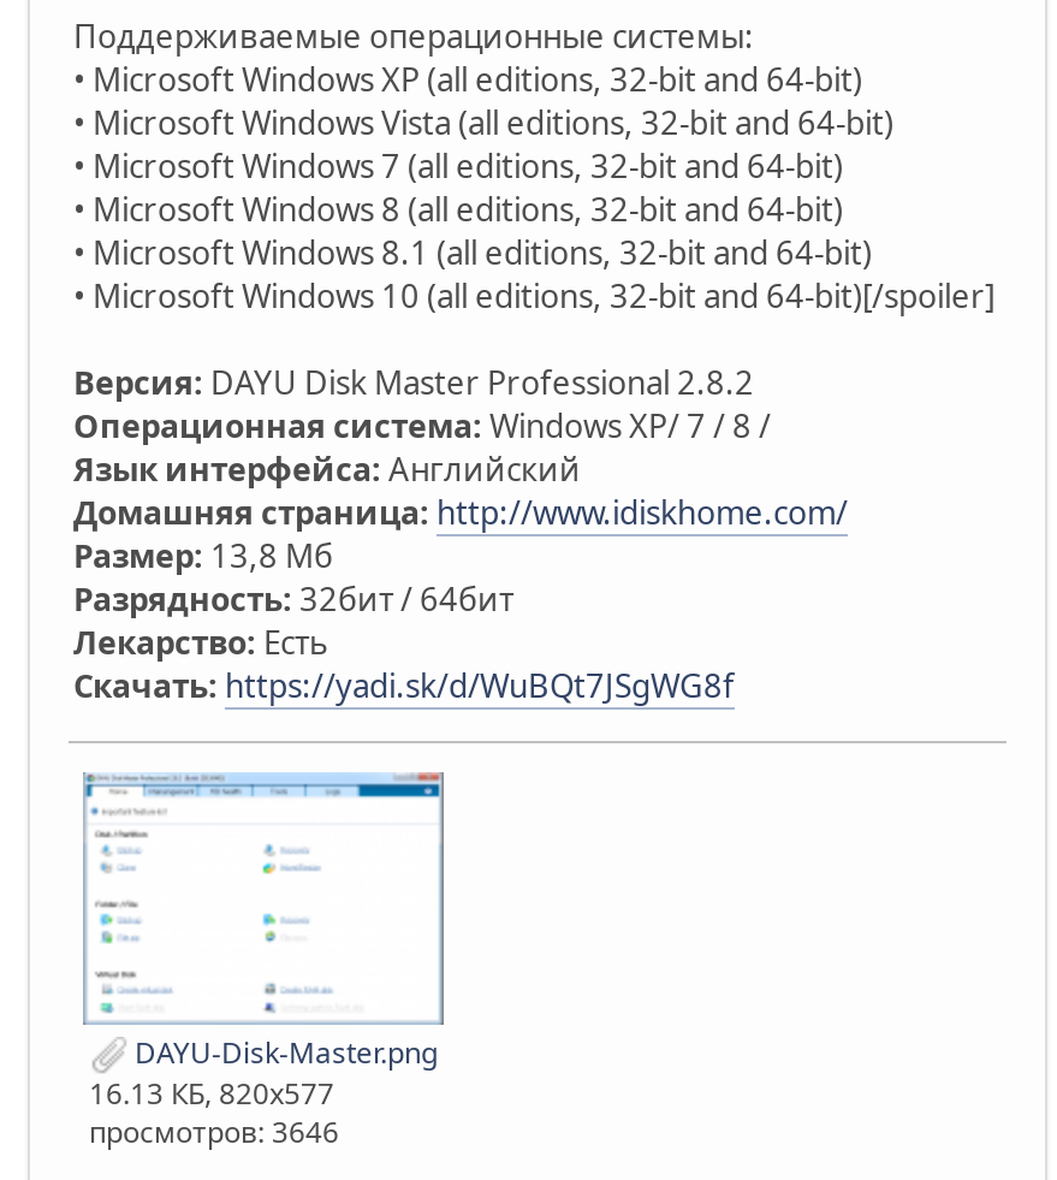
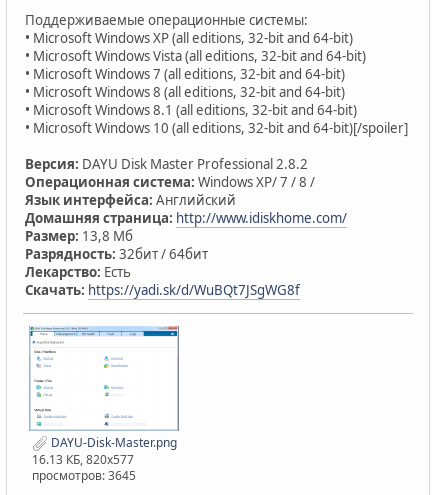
- просмотров: 3646
+ просмотров: 3645
